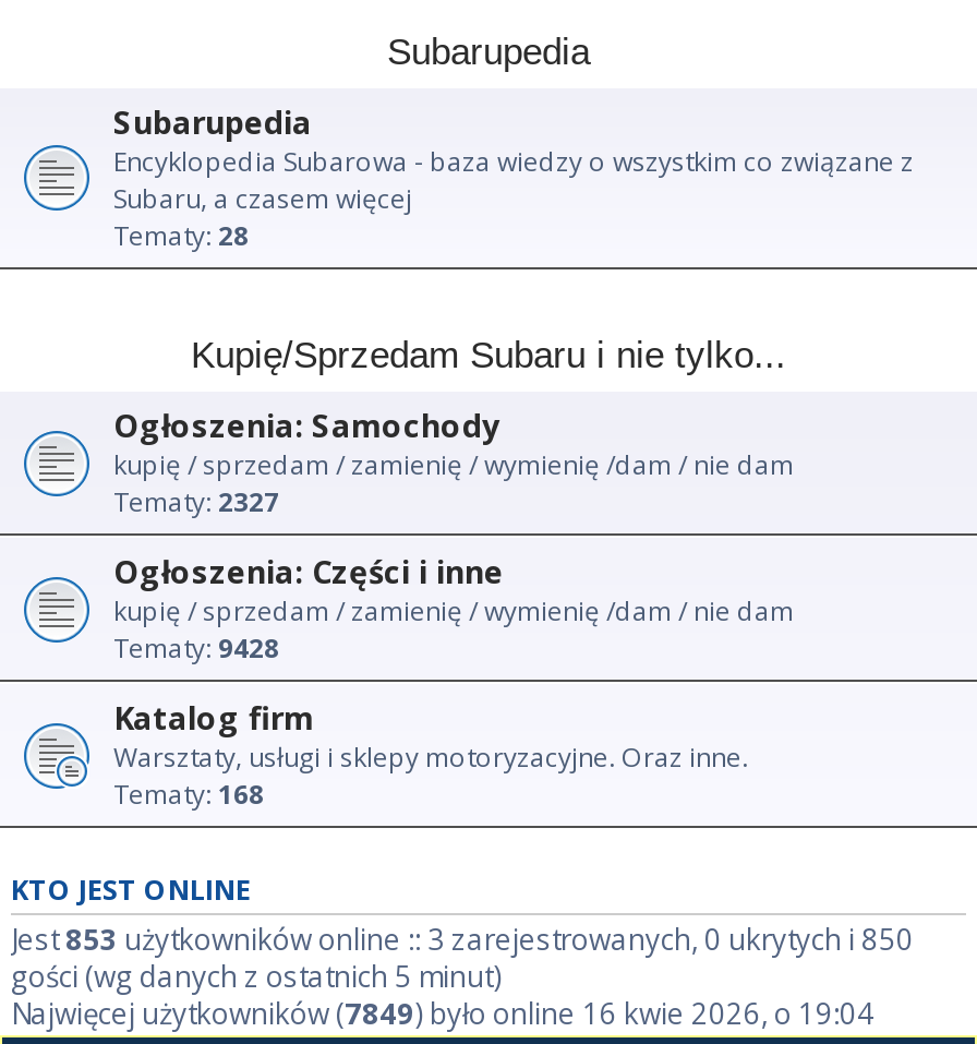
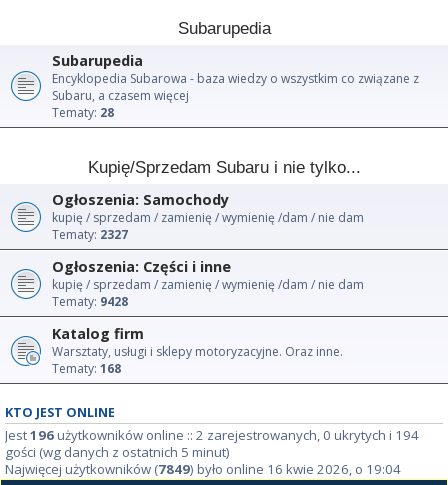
- Jest853 użytkowników online :: 3 zarejestrowanych, 0 ukrytych i 850
+ Jest196 użytkowników online :: 2 zarejestrowanych, 0 ukrytych i 194
